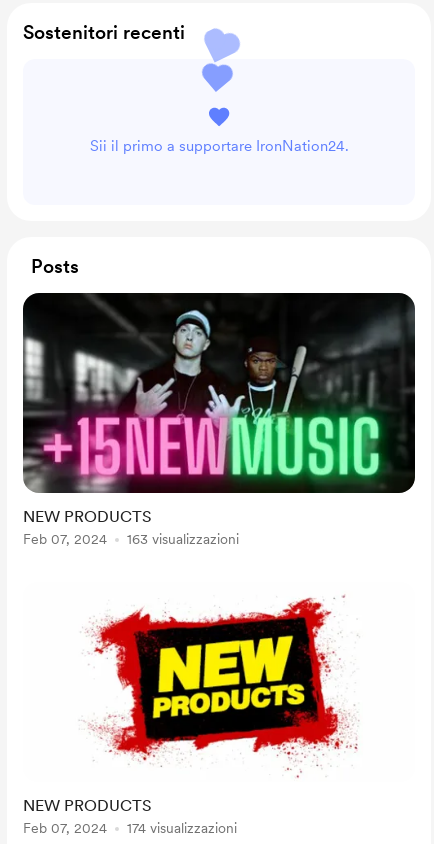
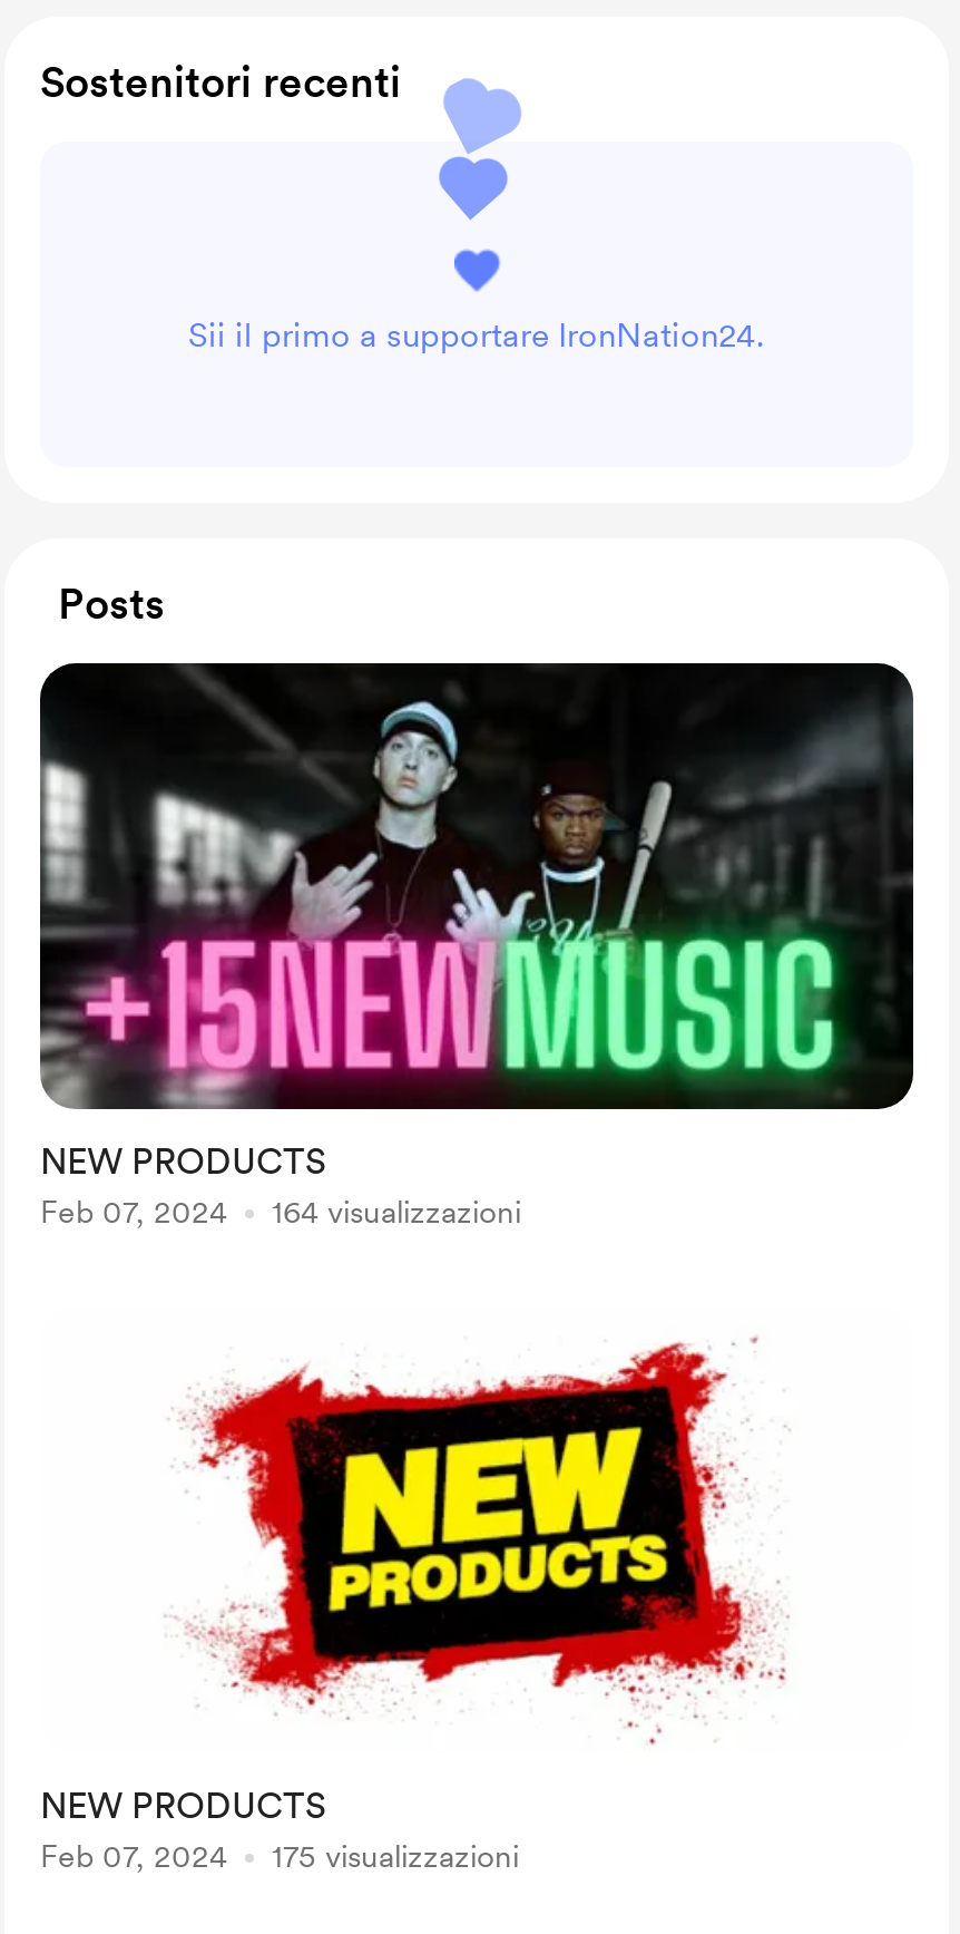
- 163 visualizzazioni
+ 164 visualizzazioni

- 174 visualizzazioni
+ 175 visualizzazioni
